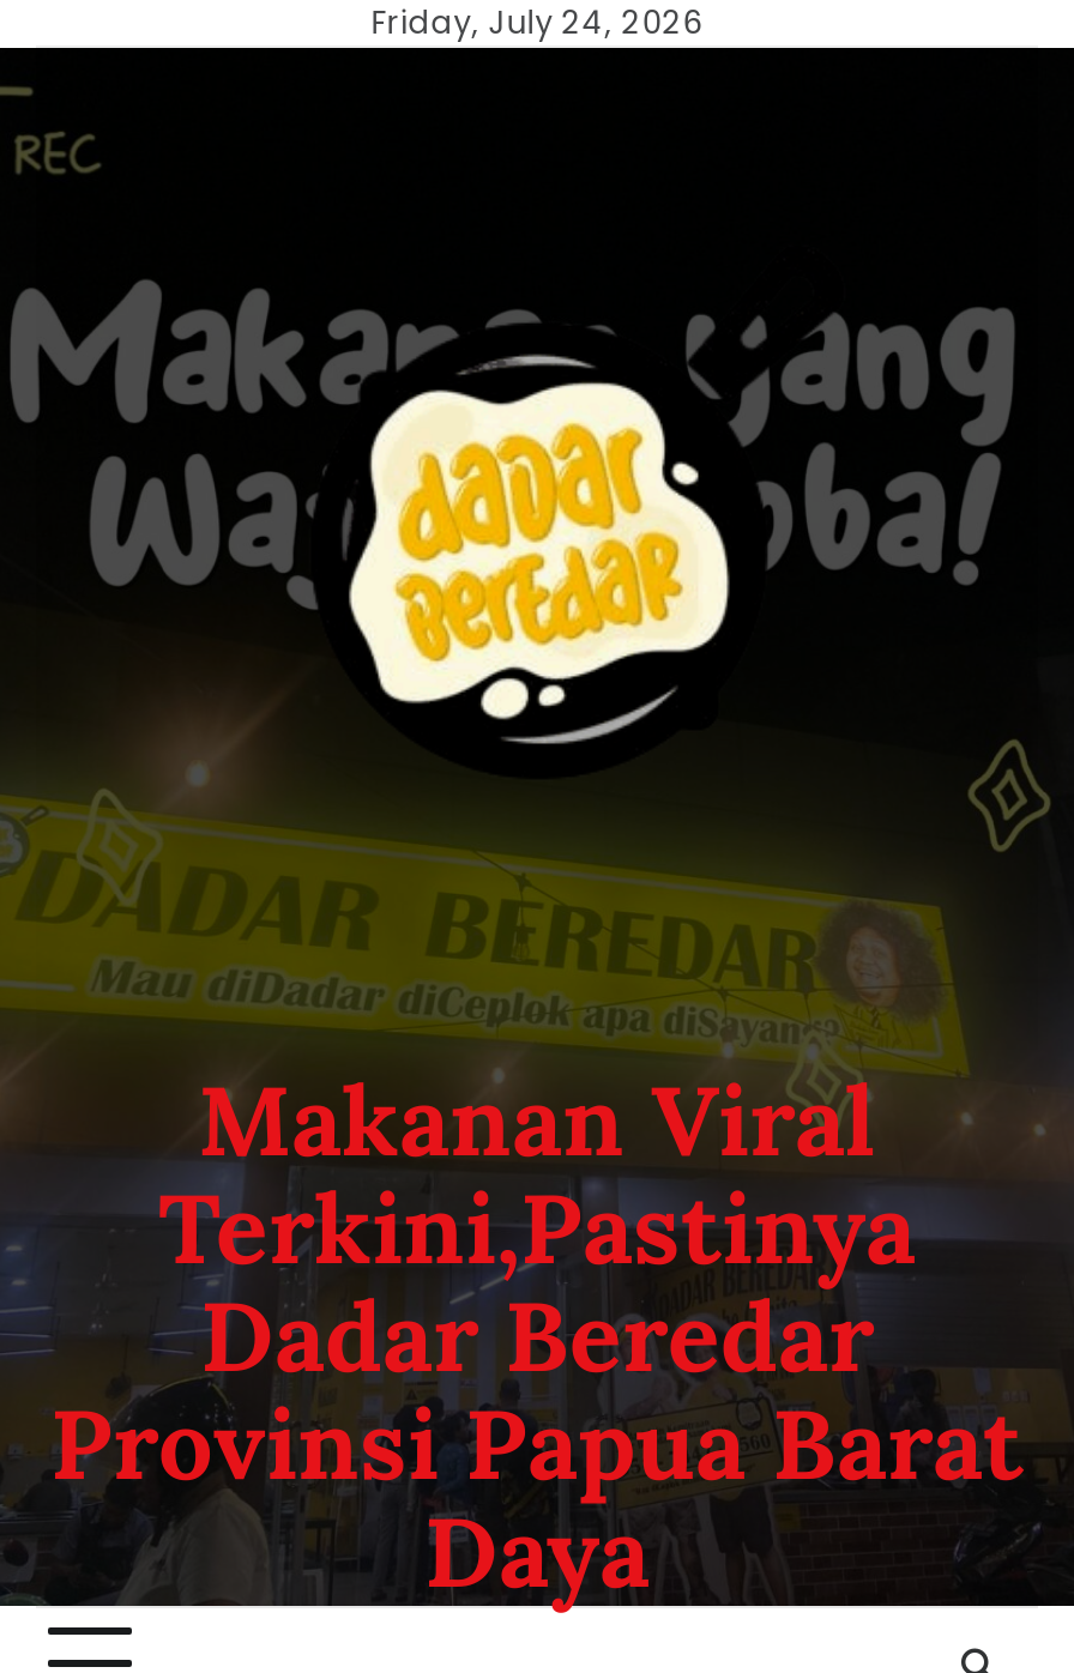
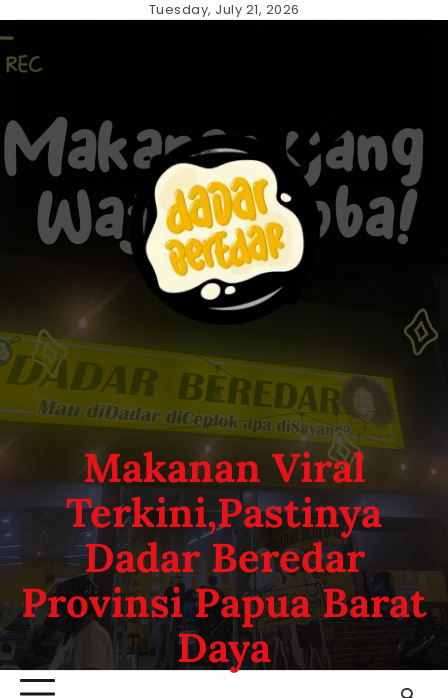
- Friday, July 24, 2026
+ Tuesday, July 21, 2026
